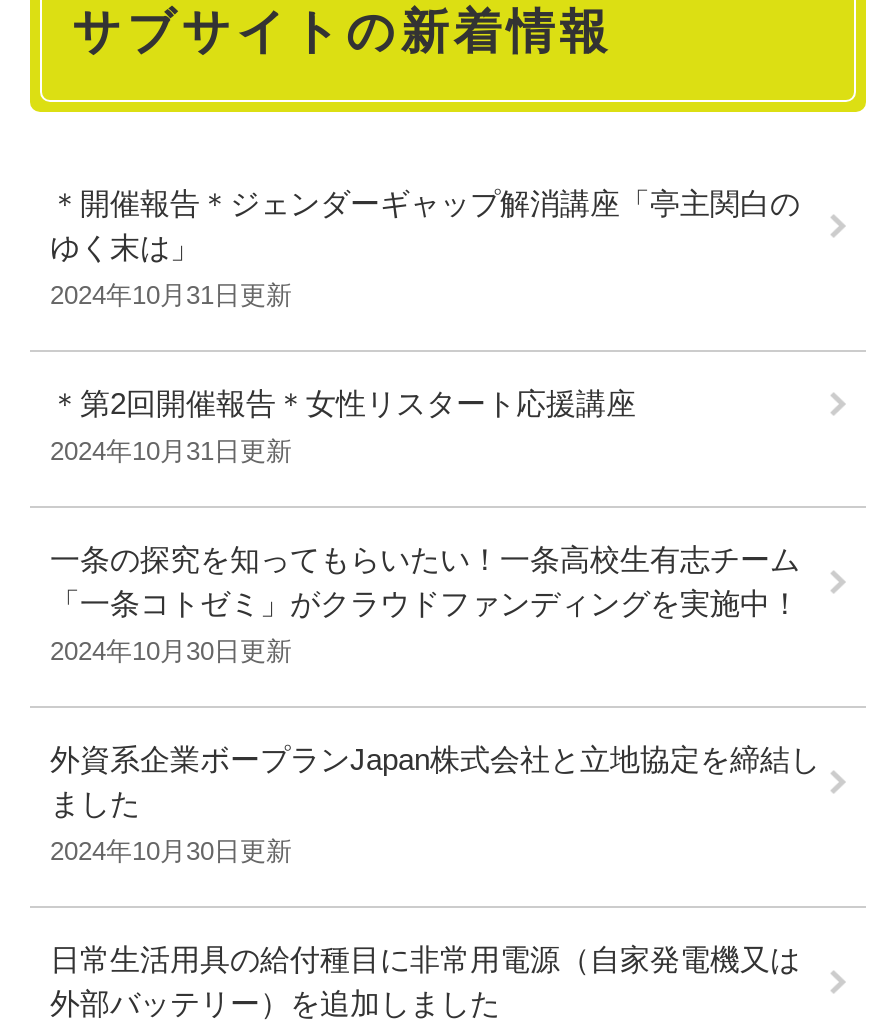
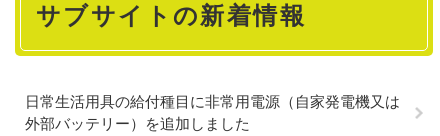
- ＊開催報告＊ジェンダーギャップ解消講座「亭主関白の
- ゆく末は」
- 2024年10月31日更新
- ＊第2回開催報告＊女性リスタート応援講座
- 2024年10月31日更新
- 一条の探究を知ってもらいたい！一条高校生有志チーム
- 「一条コトゼミ」がクラウドファンディングを実施中！
- 2024年10月30日更新
- 外資系企業ボープランJapan株式会社と立地協定を締結し
- ました
- 2024年10月30日更新
